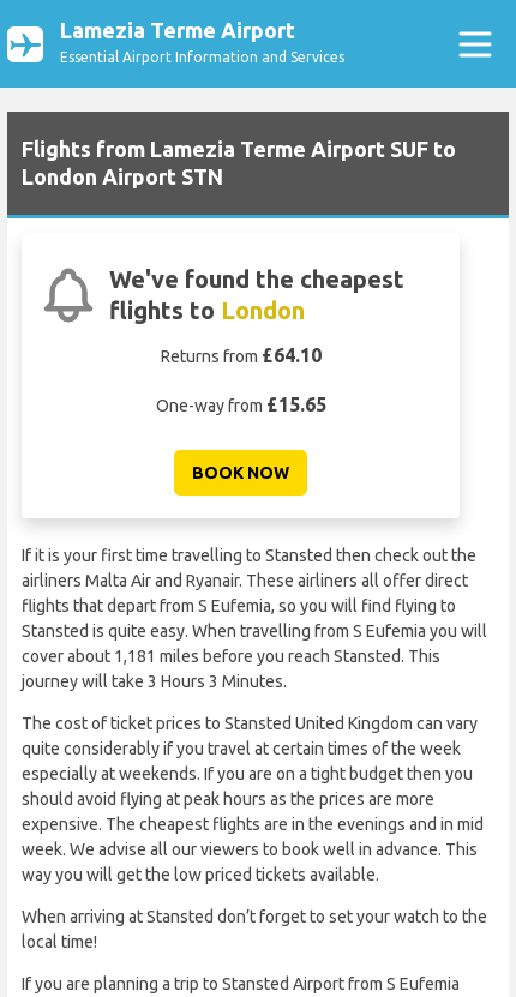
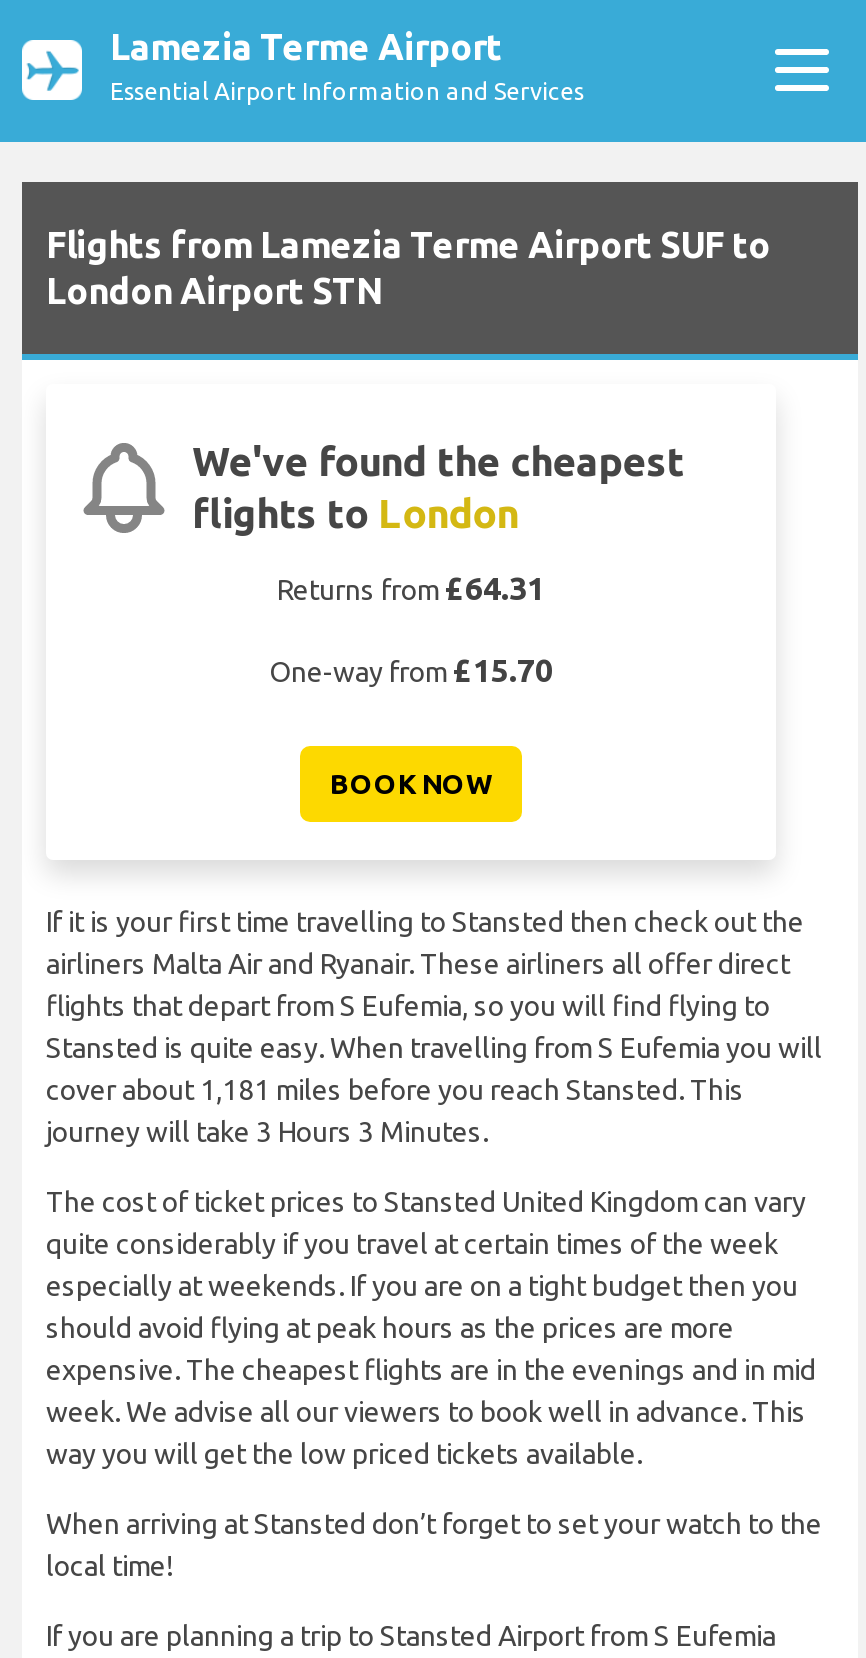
- Returns from £64.10
+ Returns from £64.31

- One-way from £15.65
+ One-way from £15.70
